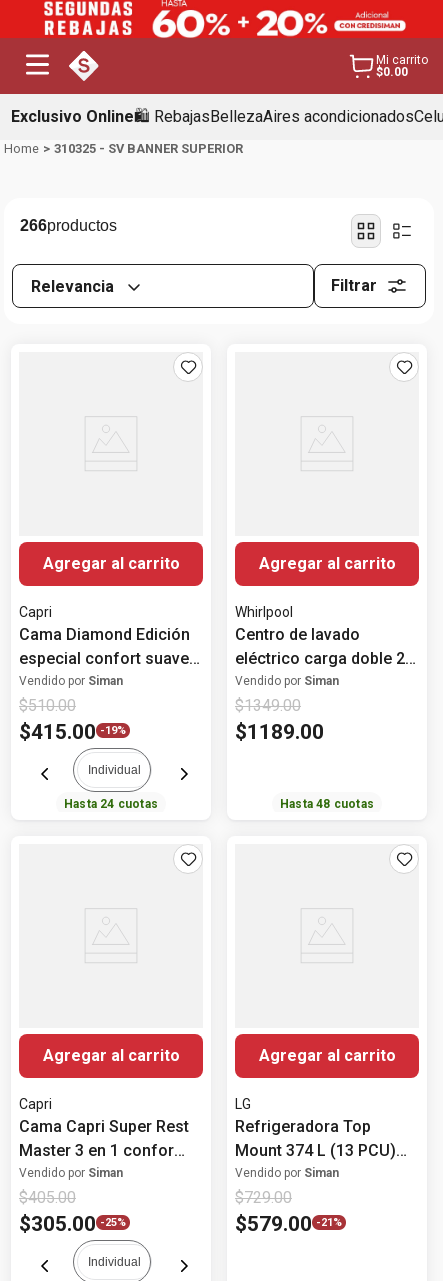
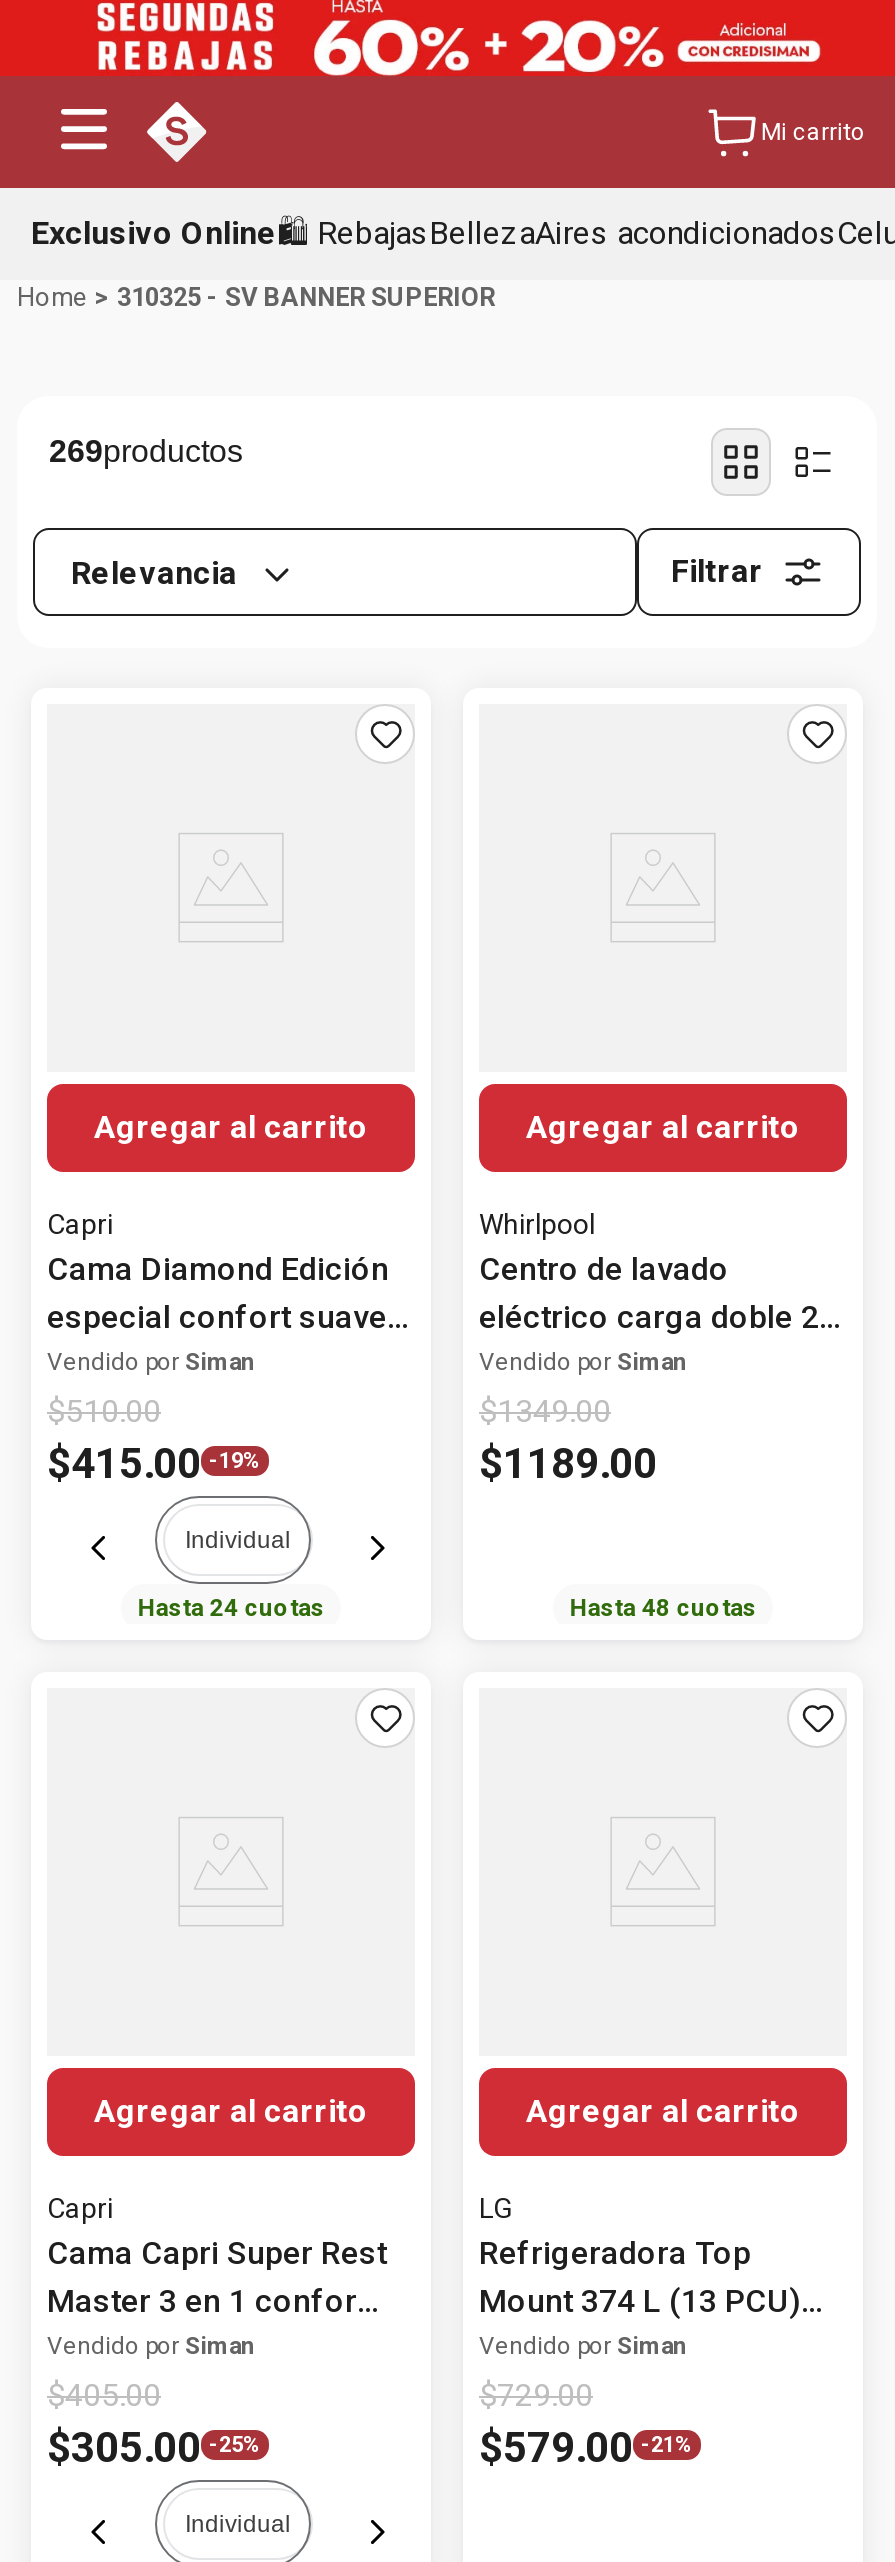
- $0.00

- 266
+ 269
